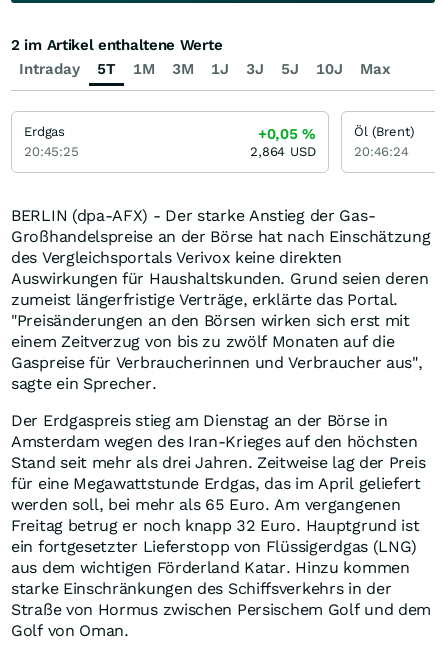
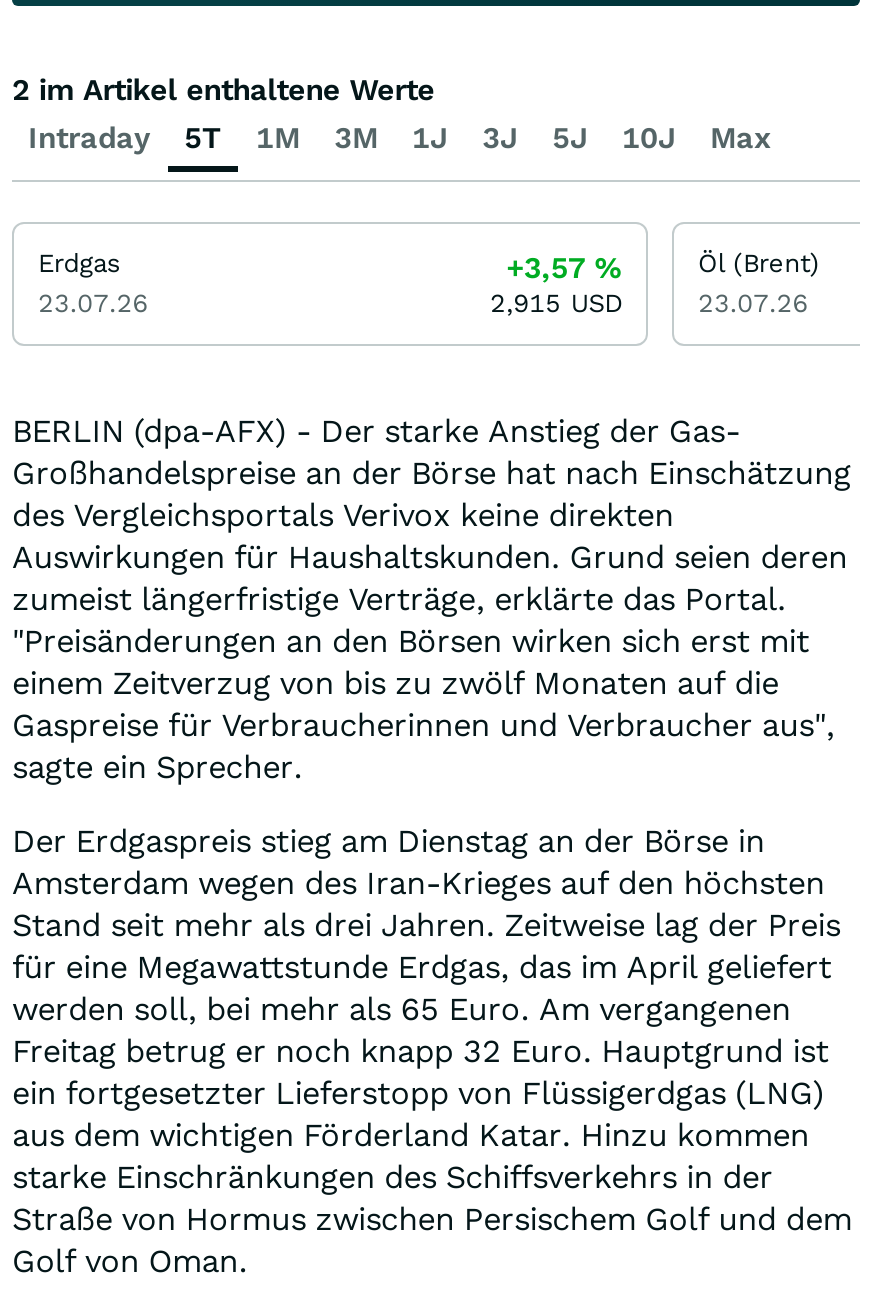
- +0,05%
+ +3,57%

- 20:45:25
+ 23.07.26

- 2,864 USD
+ 2,915 USD

- 20:46:24
+ 23.07.26
